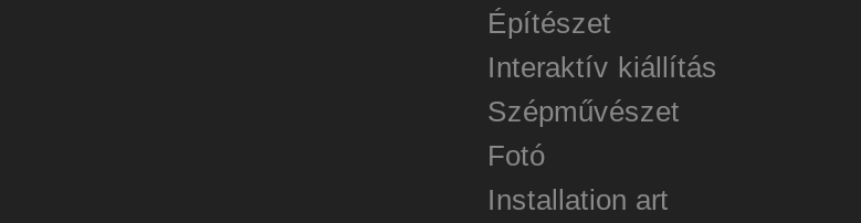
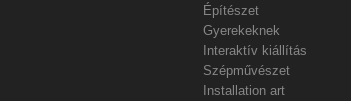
+ Gyerekeknek

moved down: Interaktív kiállítás | Szépművészet

- Fotó
